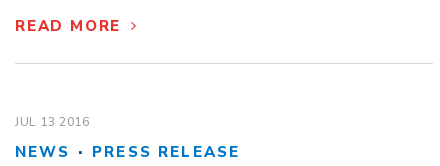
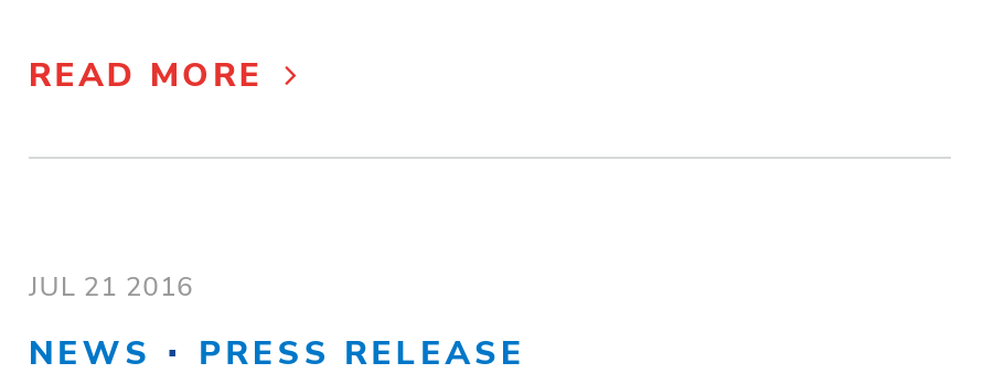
- JUL 13 2016
+ JUL 21 2016
